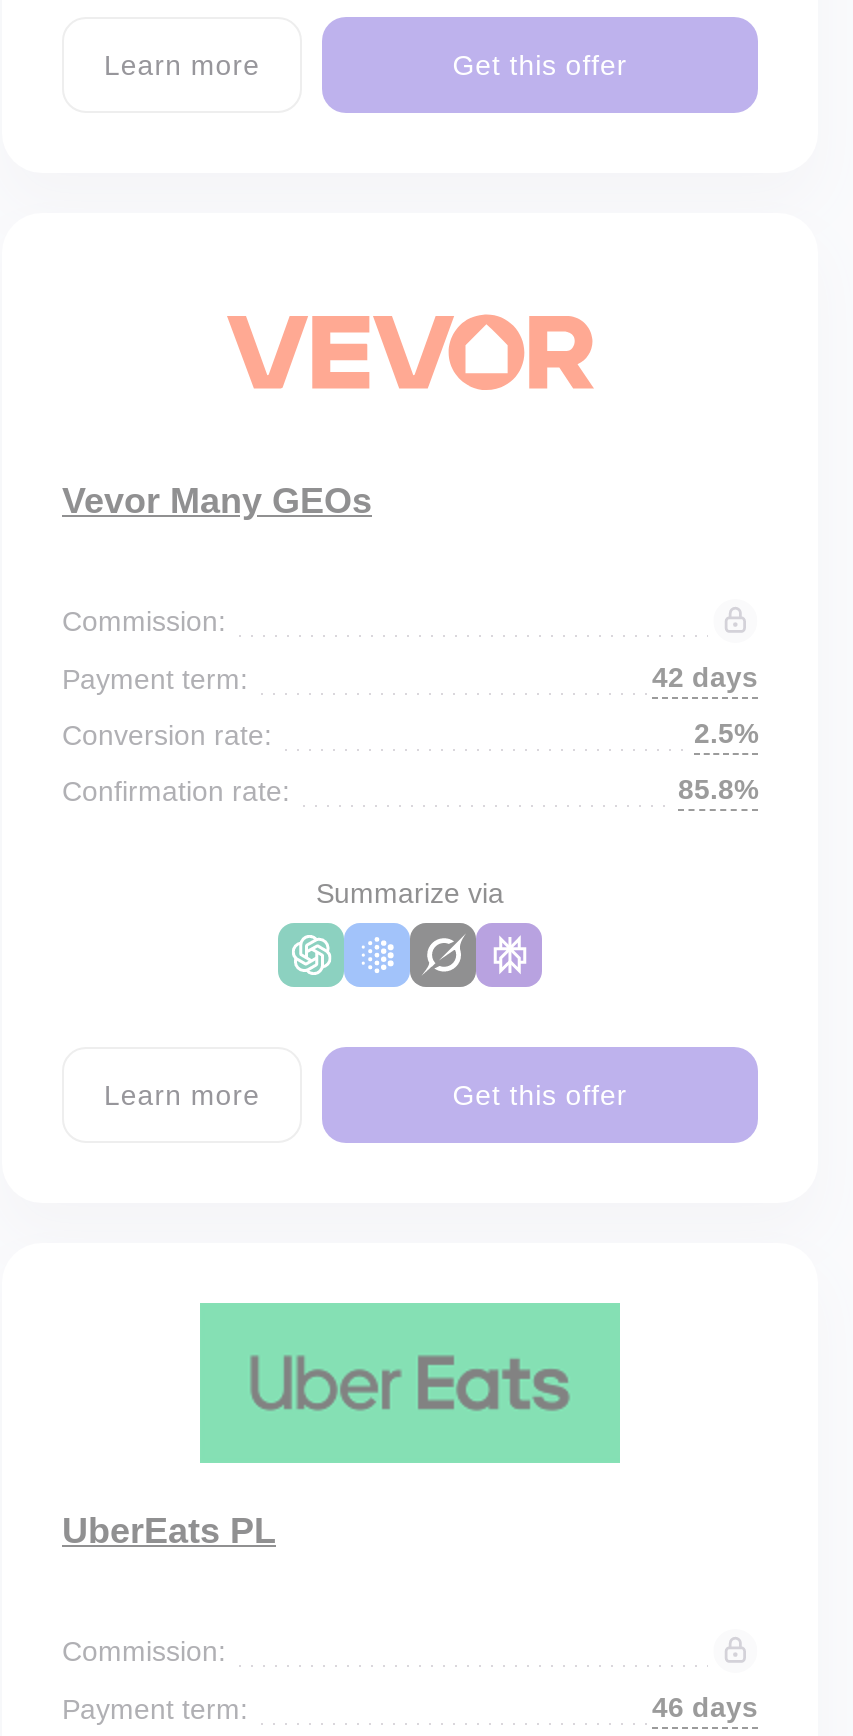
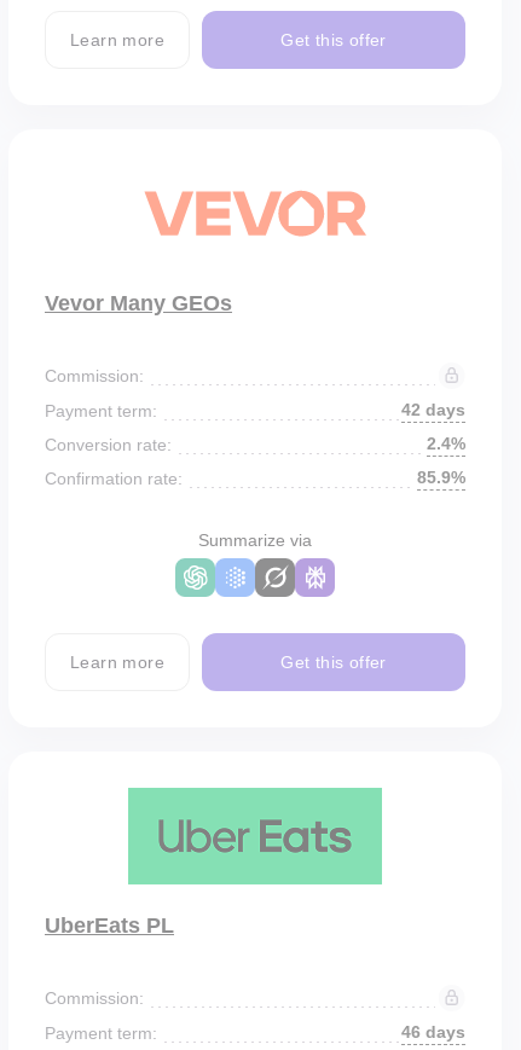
- 2.5%
+ 2.4%

- 85.8%
+ 85.9%
